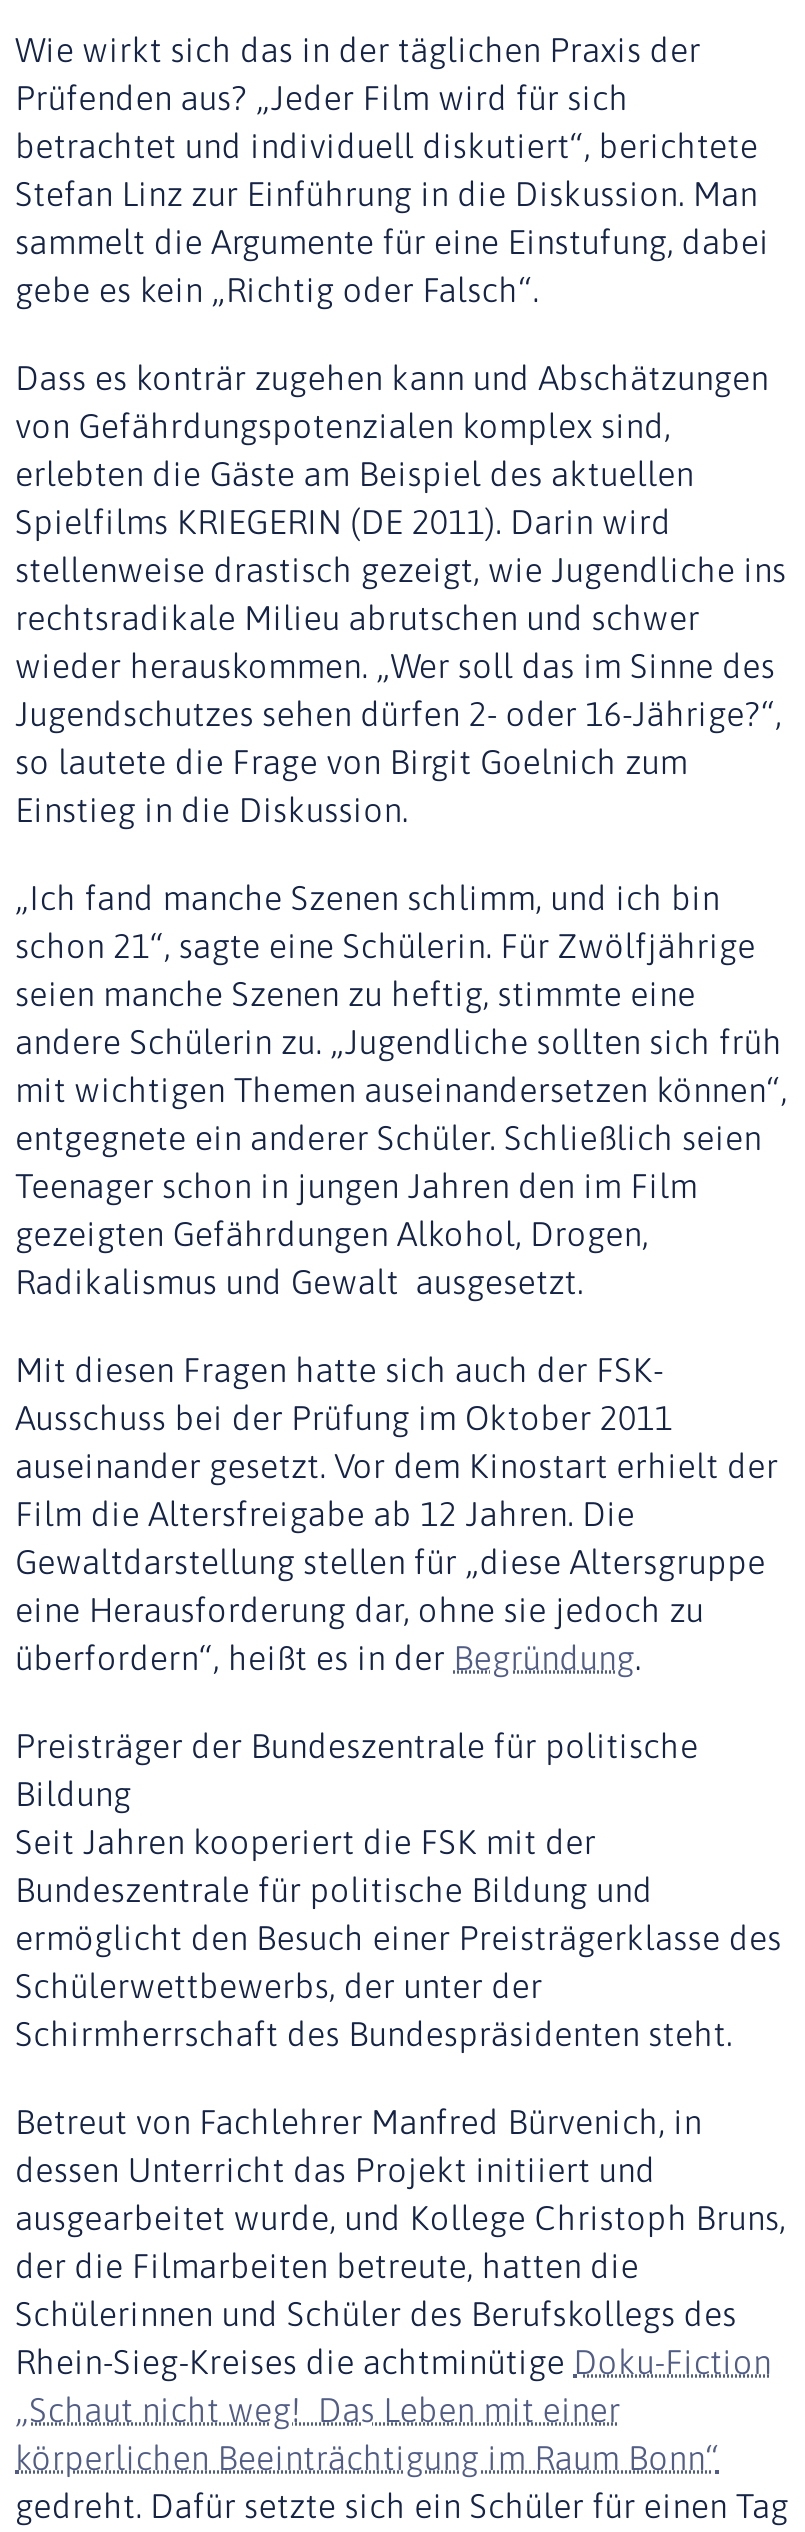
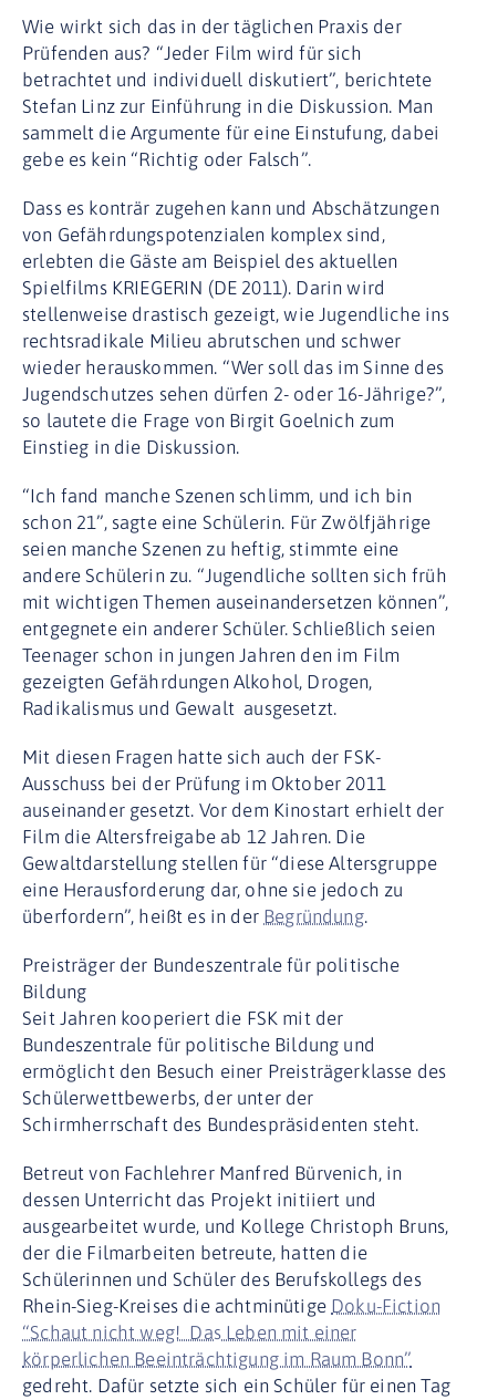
- Prüfenden aus? „Jeder Film wird für sich
+ Prüfenden aus? “Jeder Film wird für sich

- betrachtet und individuell diskutiert“, berichtete
+ betrachtet und individuell diskutiert”, berichtete

- gebe es kein „Richtig oder Falsch“.
+ gebe es kein “Richtig oder Falsch”.

- wieder herauskommen. „Wer soll das im Sinne des
+ wieder herauskommen. “Wer soll das im Sinne des

- Jugendschutzes sehen dürfen 2- oder 16-Jährige?“,
+ Jugendschutzes sehen dürfen 2- oder 16-Jährige?”,

- „Ich fand manche Szenen schlimm, und ich bin
+ “Ich fand manche Szenen schlimm, und ich bin

- schon 21“, sagte eine Schülerin. Für Zwölfjährige
+ schon 21”, sagte eine Schülerin. Für Zwölfjährige

- andere Schülerin zu. „Jugendliche sollten sich früh
+ andere Schülerin zu. “Jugendliche sollten sich früh

- mit wichtigen Themen auseinandersetzen können“,
+ mit wichtigen Themen auseinandersetzen können”,

- Gewaltdarstellung stellen für „diese Altersgruppe
+ Gewaltdarstellung stellen für “diese Altersgruppe

- überfordern“, heißt es in der Begründung.
+ überfordern”, heißt es in der Begründung.

- „Schaut nicht weg! Das Leben mit einer
+ “Schaut nicht weg! Das Leben mit einer

- körperlichen Beeinträchtigung im Raum Bonn“
+ körperlichen Beeinträchtigung im Raum Bonn”
